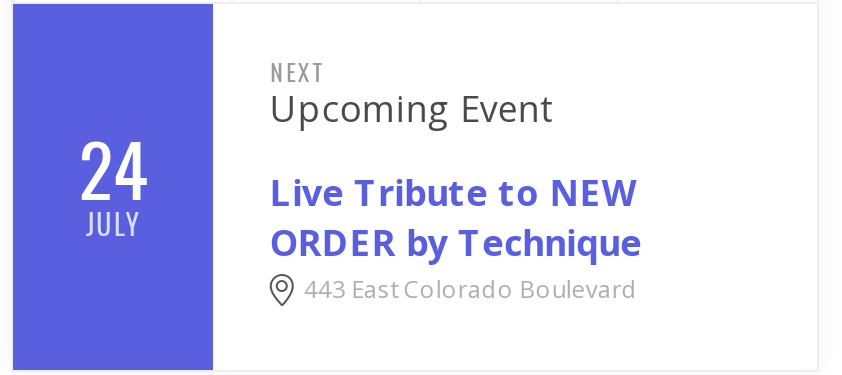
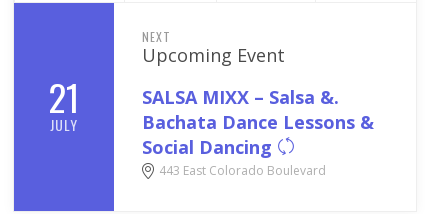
- 24
+ 21

- Live Tribute to NEW
- ORDER by Technique
+ SALSA MIXX – Salsa &.
+ Bachata Dance Lessons &
+ Social Dancing
